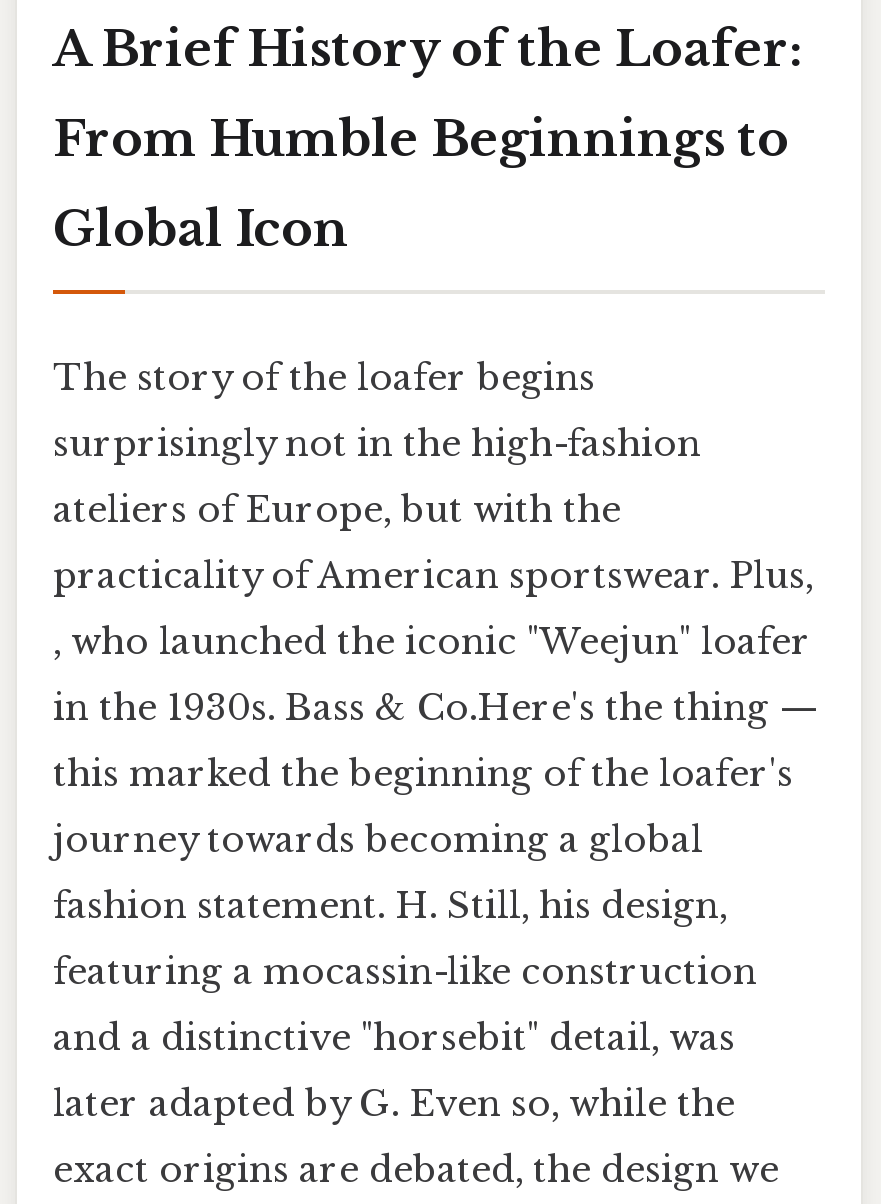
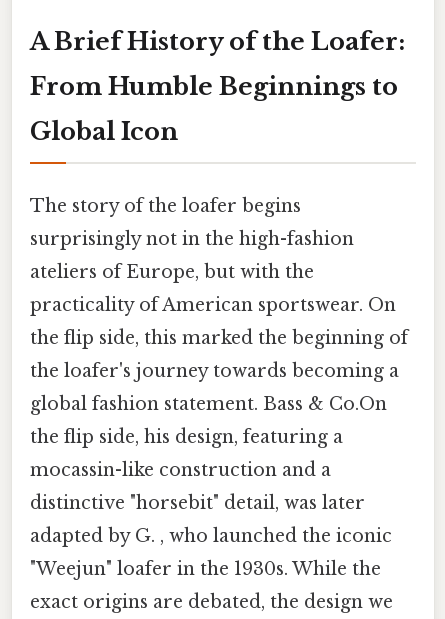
- practicality of American sportswear. Plus,
+ practicality of American sportswear. On

- , who launched the iconic "Weejun" loafer
+ the flip side, this marked the beginning of

- in the 1930s. Bass & Co.Here's the thing —
+ the loafer's journey towards becoming a

- this marked the beginning of the loafer's
+ global fashion statement. Bass & Co.On

- journey towards becoming a global
+ the flip side, his design, featuring a

- fashion statement. H. Still, his design,
+ mocassin-like construction and a

- featuring a mocassin-like construction
+ distinctive "horsebit" detail, was later

- and a distinctive "horsebit" detail, was
+ adapted by G. , who launched the iconic

- later adapted by G. Even so, while the
+ "Weejun" loafer in the 1930s. While the
